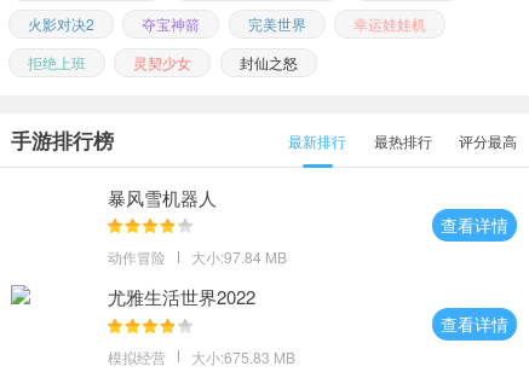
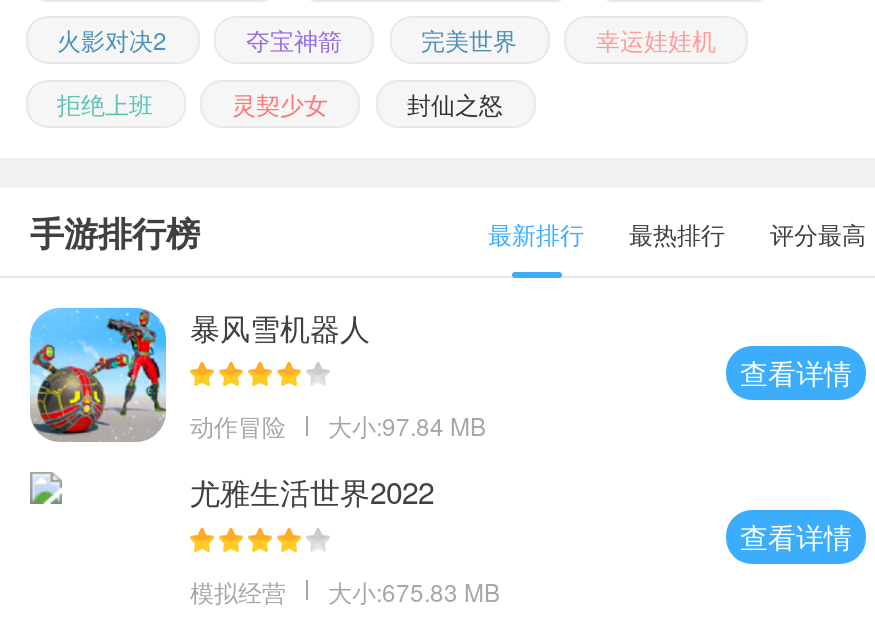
+ [image]
